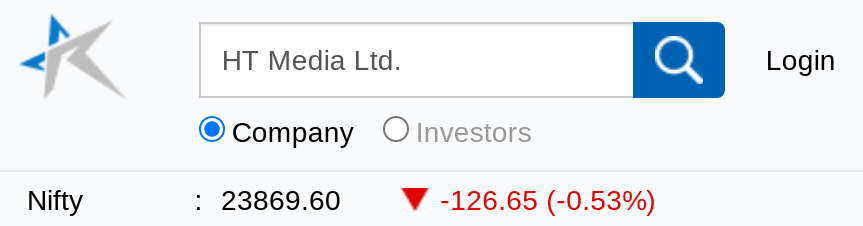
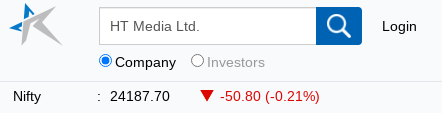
- 23869.60
+ 24187.70

- -126.65 (-0.53%)
+ -50.80 (-0.21%)
